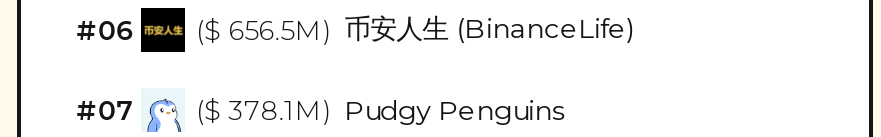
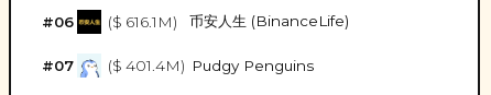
- ($ 656.5M) 币安人生 (BinanceLife)
+ ($ 616.1M)
+ 币安人生 (BinanceLife)

- ($ 378.1M) Pudgy Penguins
+ ($ 401.4M) Pudgy Penguins
